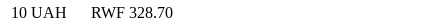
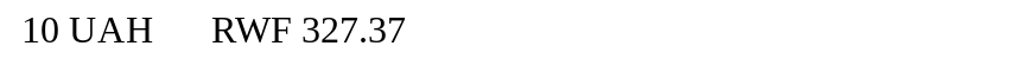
- 10 UAH RWF 328.70
+ 10 UAH RWF 327.37
